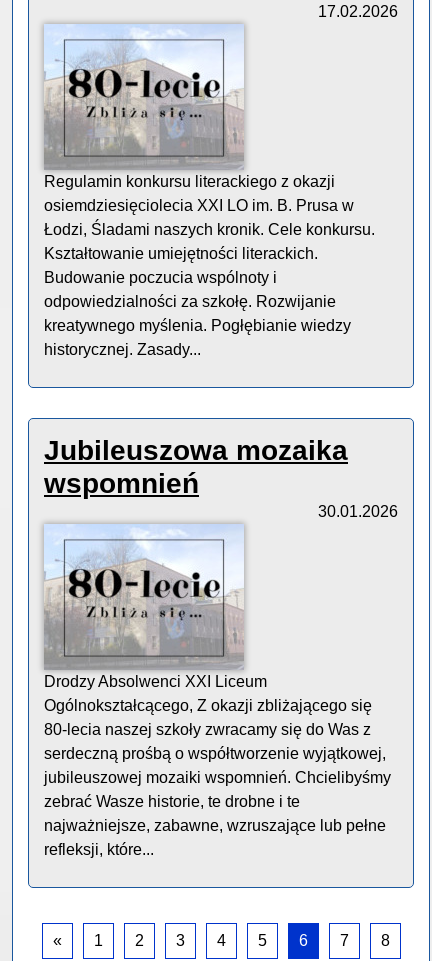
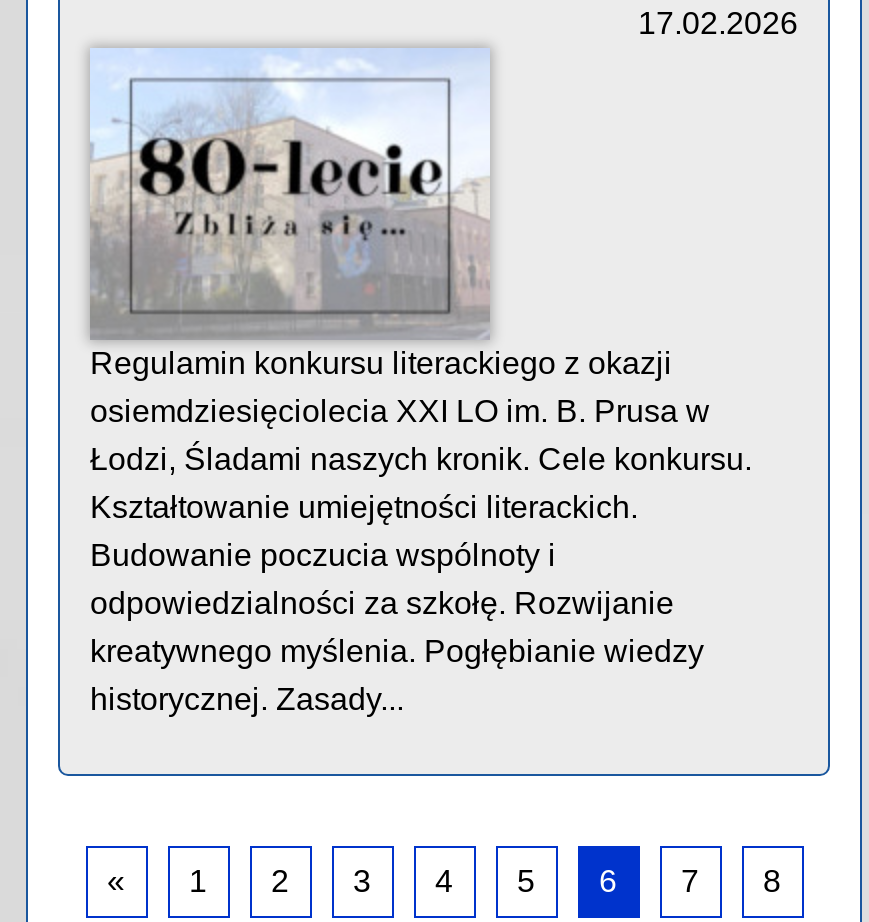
- Jubileuszowa mozaika
- wspomnień
- 30.01.2026

- Drodzy Absolwenci XXI Liceum
- Ogólnokształcącego, Z okazji zbliżającego się
- 80-lecia naszej szkoły zwracamy się do Was z
- serdeczną prośbą o współtworzenie wyjątkowej,
- jubileuszowej mozaiki wspomnień. Chcielibyśmy
- zebrać Wasze historie, te drobne i te
- najważniejsze, zabawne, wzruszające lub pełne
- refleksji, które...
